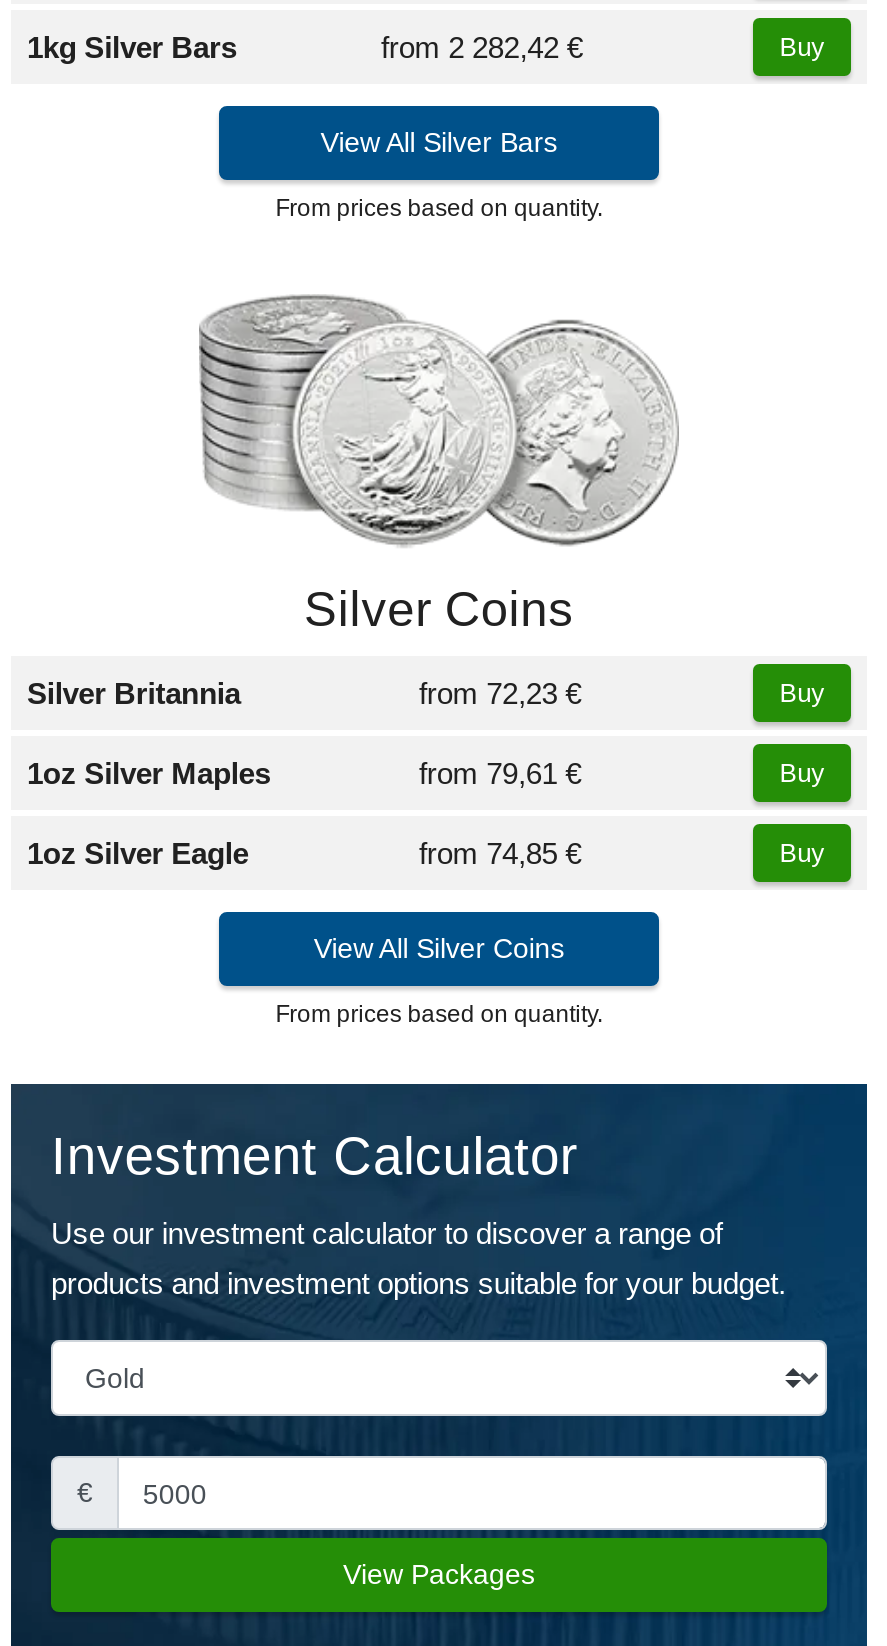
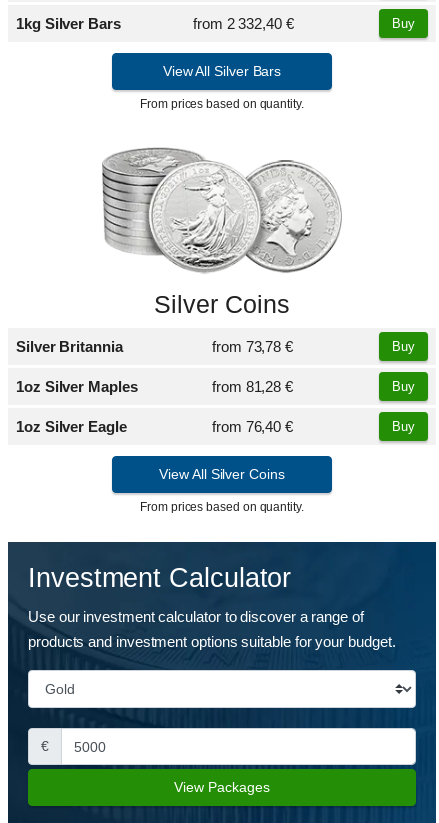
- from 2 282,42 €
+ from 2 332,40 €

- from 72,23 €
+ from 73,78 €

- from 79,61 €
+ from 81,28 €

- from 74,85 €
+ from 76,40 €
